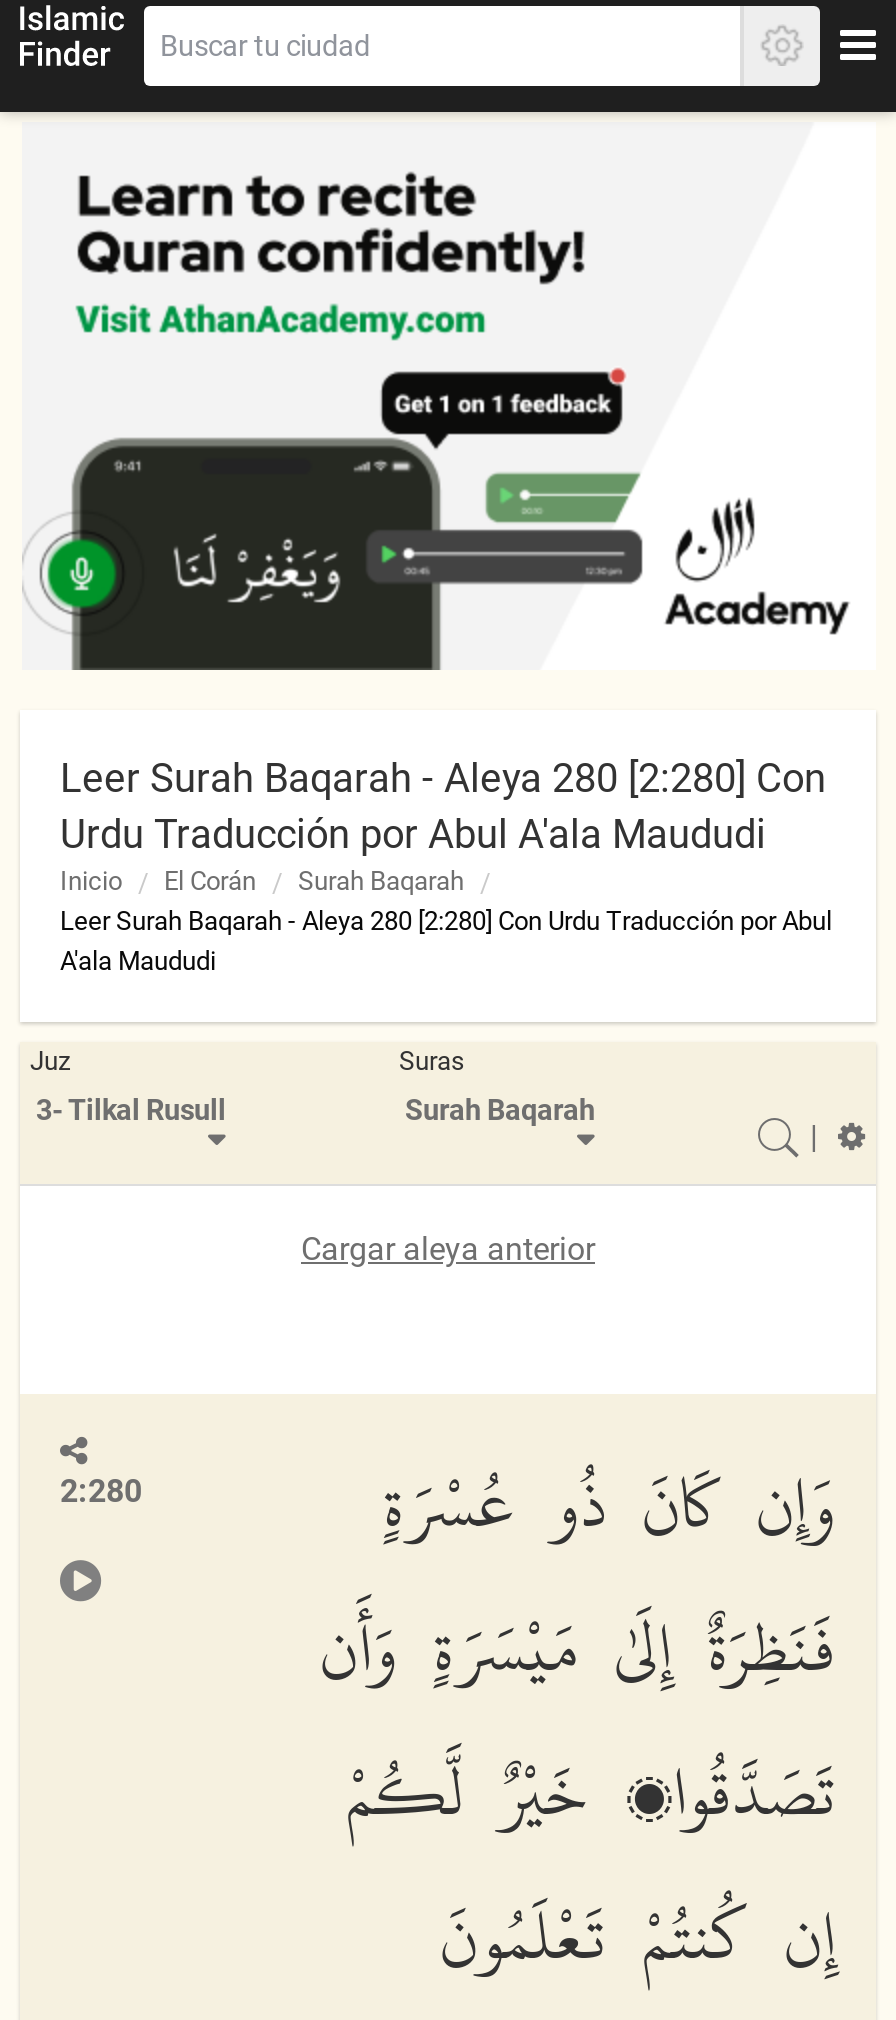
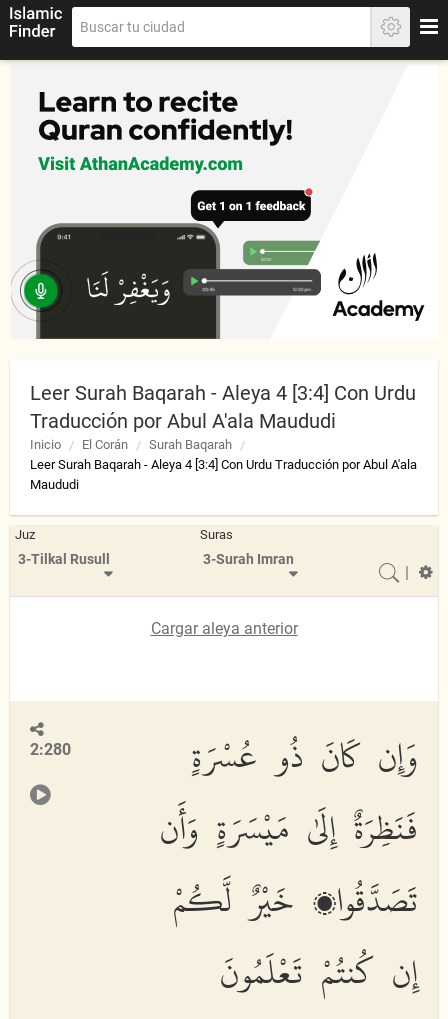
- Leer Surah Baqarah - Aleya 280 [2:280] Con
- Urdu Traducción por Abul A'ala Maududi
+ Leer Surah Baqarah - Aleya 4 [3:4] Con Urdu
+ Traducción por Abul A'ala Maududi

- Leer Surah Baqarah - Aleya 280 [2:280] Con Urdu Traducción por Abul
- A'ala Maududi
+ Leer Surah Baqarah - Aleya 4 [3:4] Con Urdu Traducción por Abul A'ala
+ Maududi

- 3- Tilkal Rusull
+ 3-Tilkal Rusull

- Surah Baqarah
+ 3-Surah Imran
